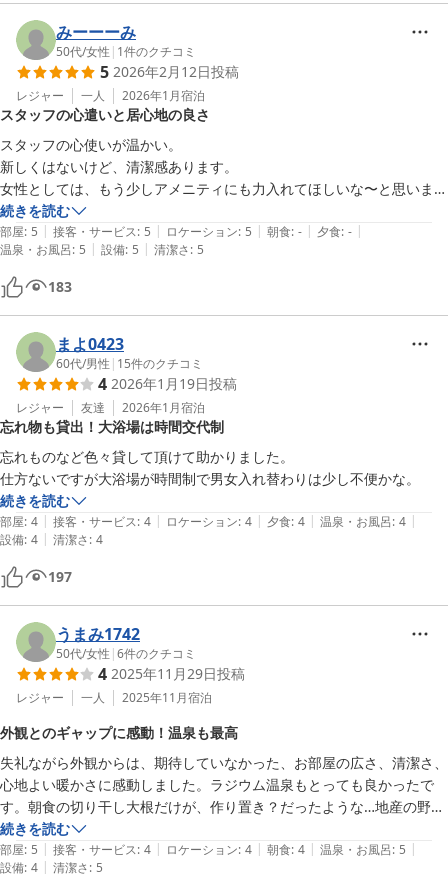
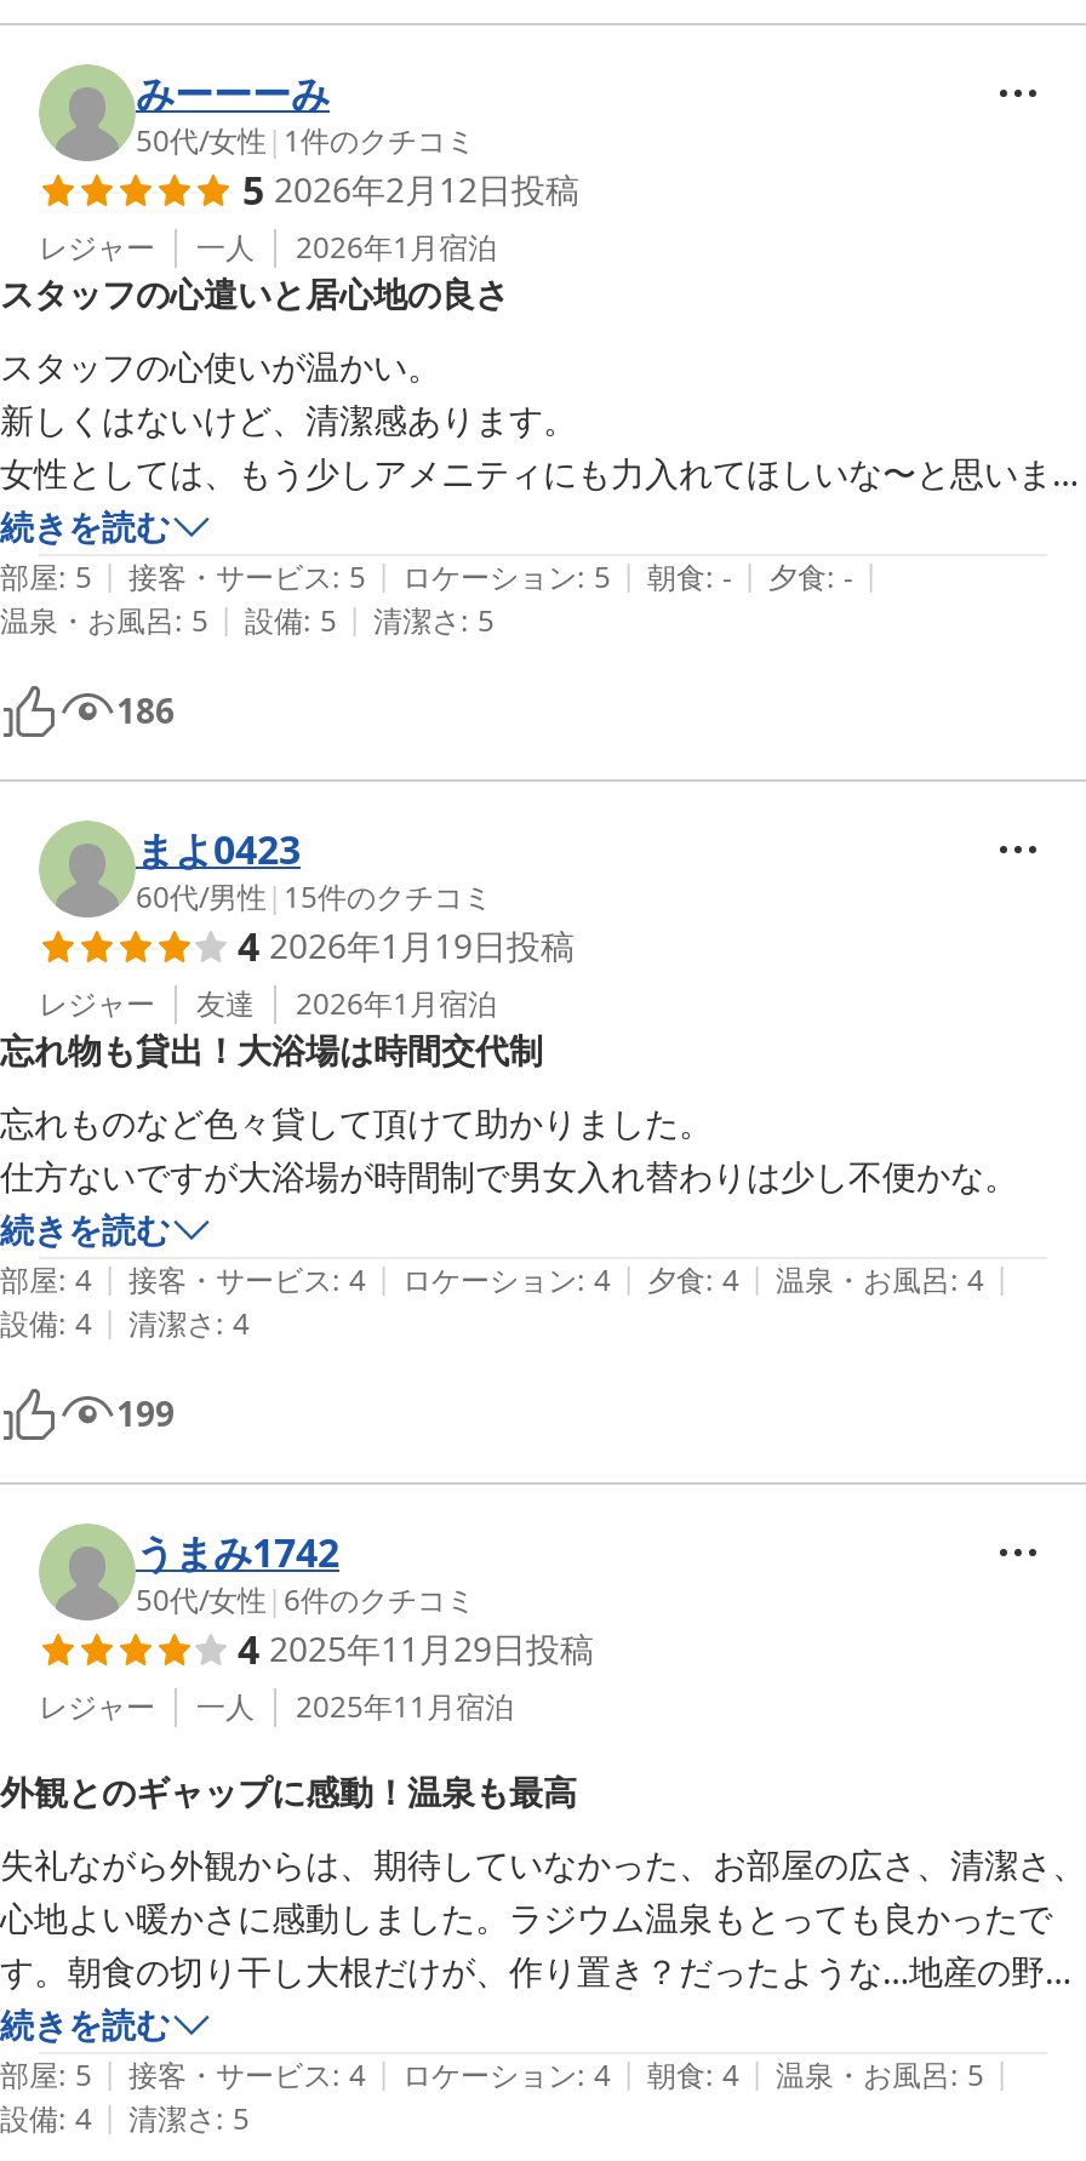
- 183
+ 186

- 197
+ 199
